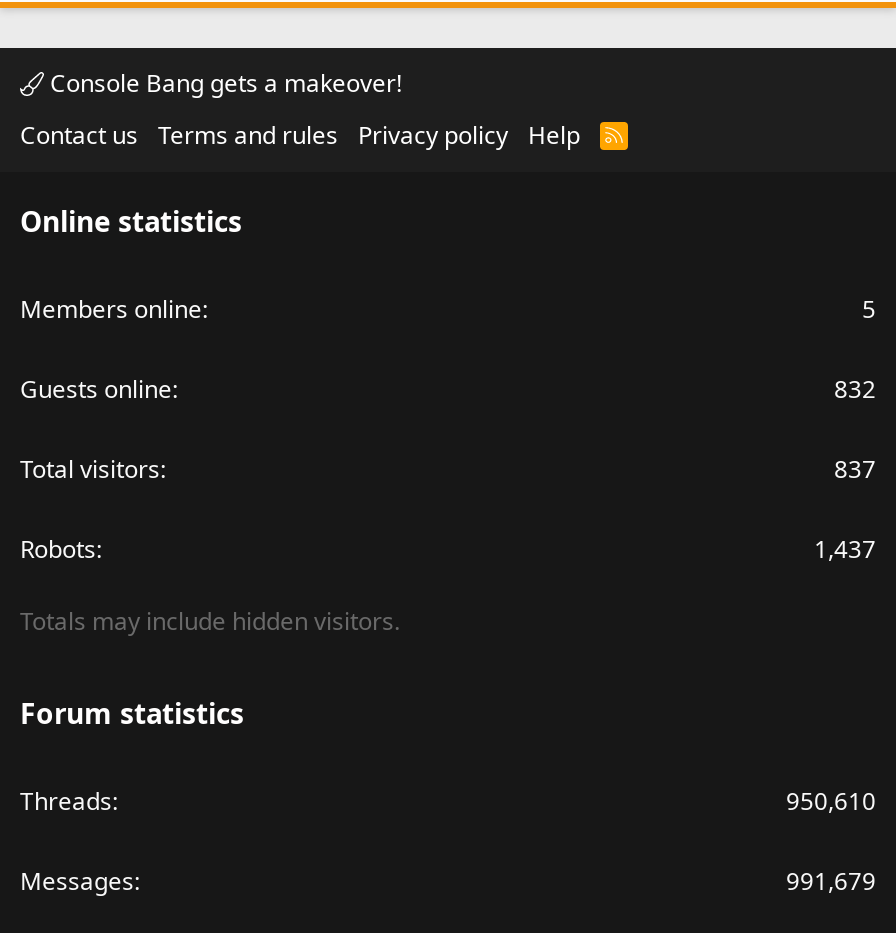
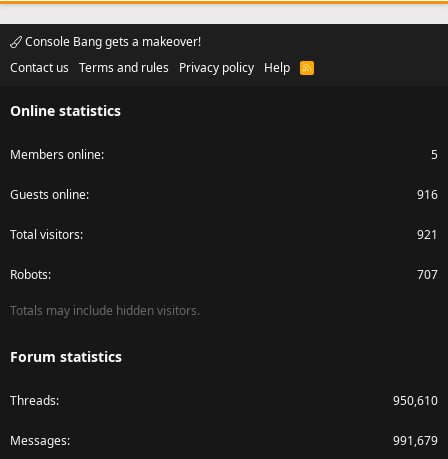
- 832
+ 916

- 837
+ 921

- 1,437
+ 707
